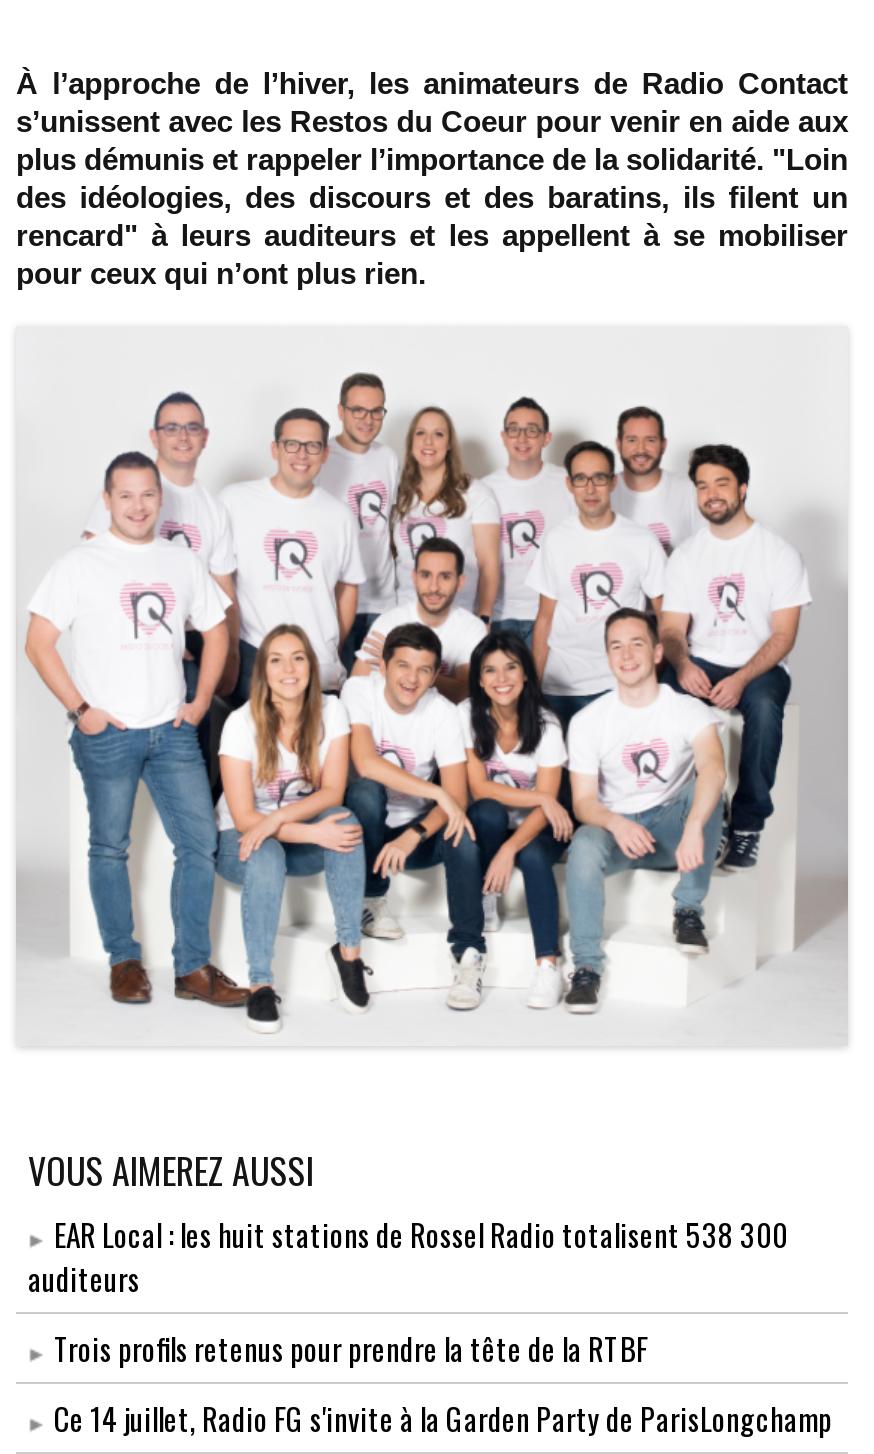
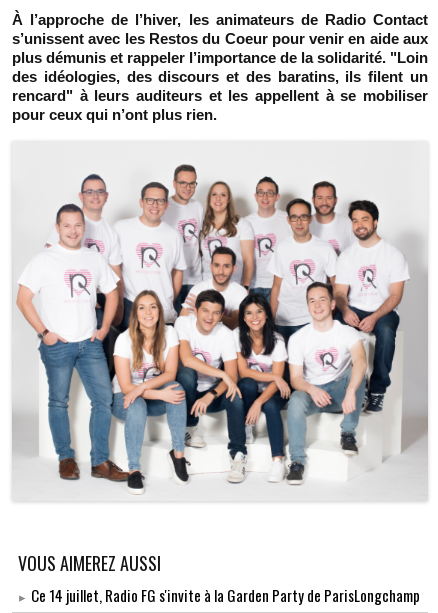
- EAR Local : les huit stations de Rossel Radio totalisent 538 300
- auditeurs
- Trois profils retenus pour prendre la tête de la RTBF
